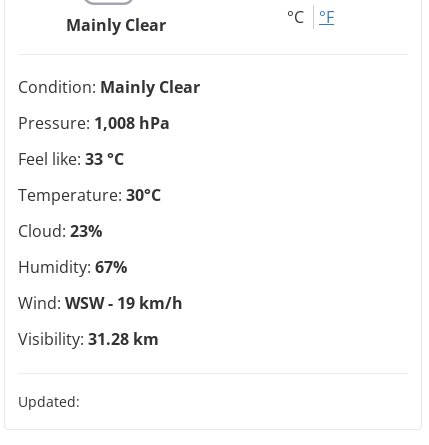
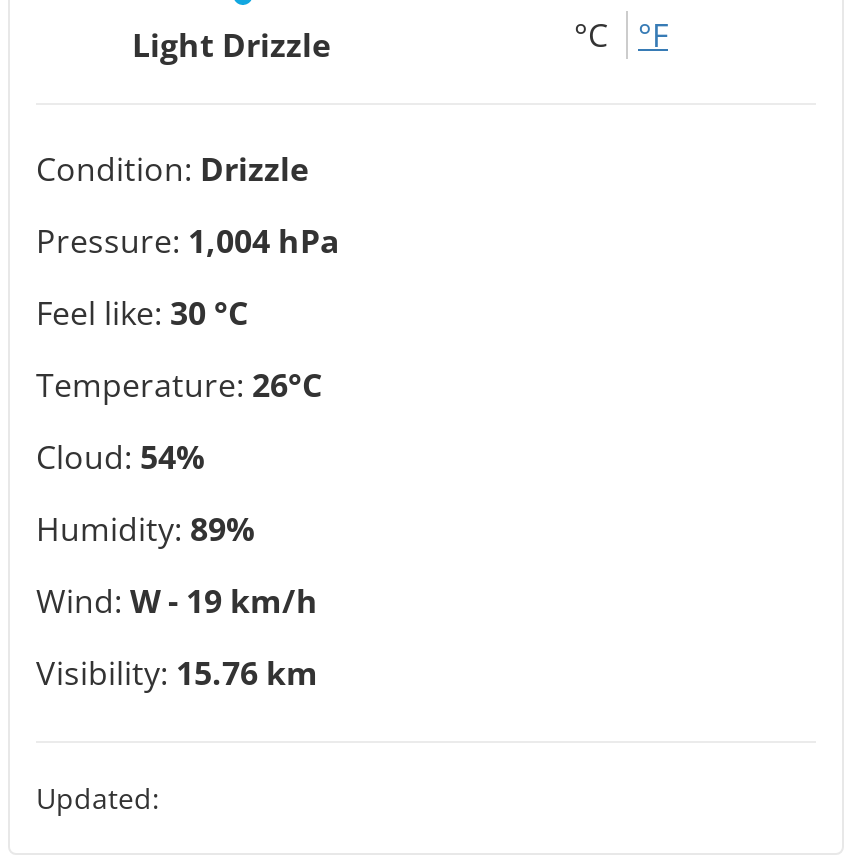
- Mainly Clear
+ Light Drizzle

- Condition: Mainly Clear
+ Condition: Drizzle

- Pressure: 1,008 hPa
+ Pressure: 1,004 hPa

- Feel like: 33 °C
+ Feel like: 30 °C

- Temperature: 30°C
+ Temperature: 26°C

- Cloud: 23%
+ Cloud: 54%

- Humidity: 67%
+ Humidity: 89%

- Wind: WSW - 19 km/h
+ Wind: W - 19 km/h

- Visibility: 31.28 km
+ Visibility: 15.76 km
